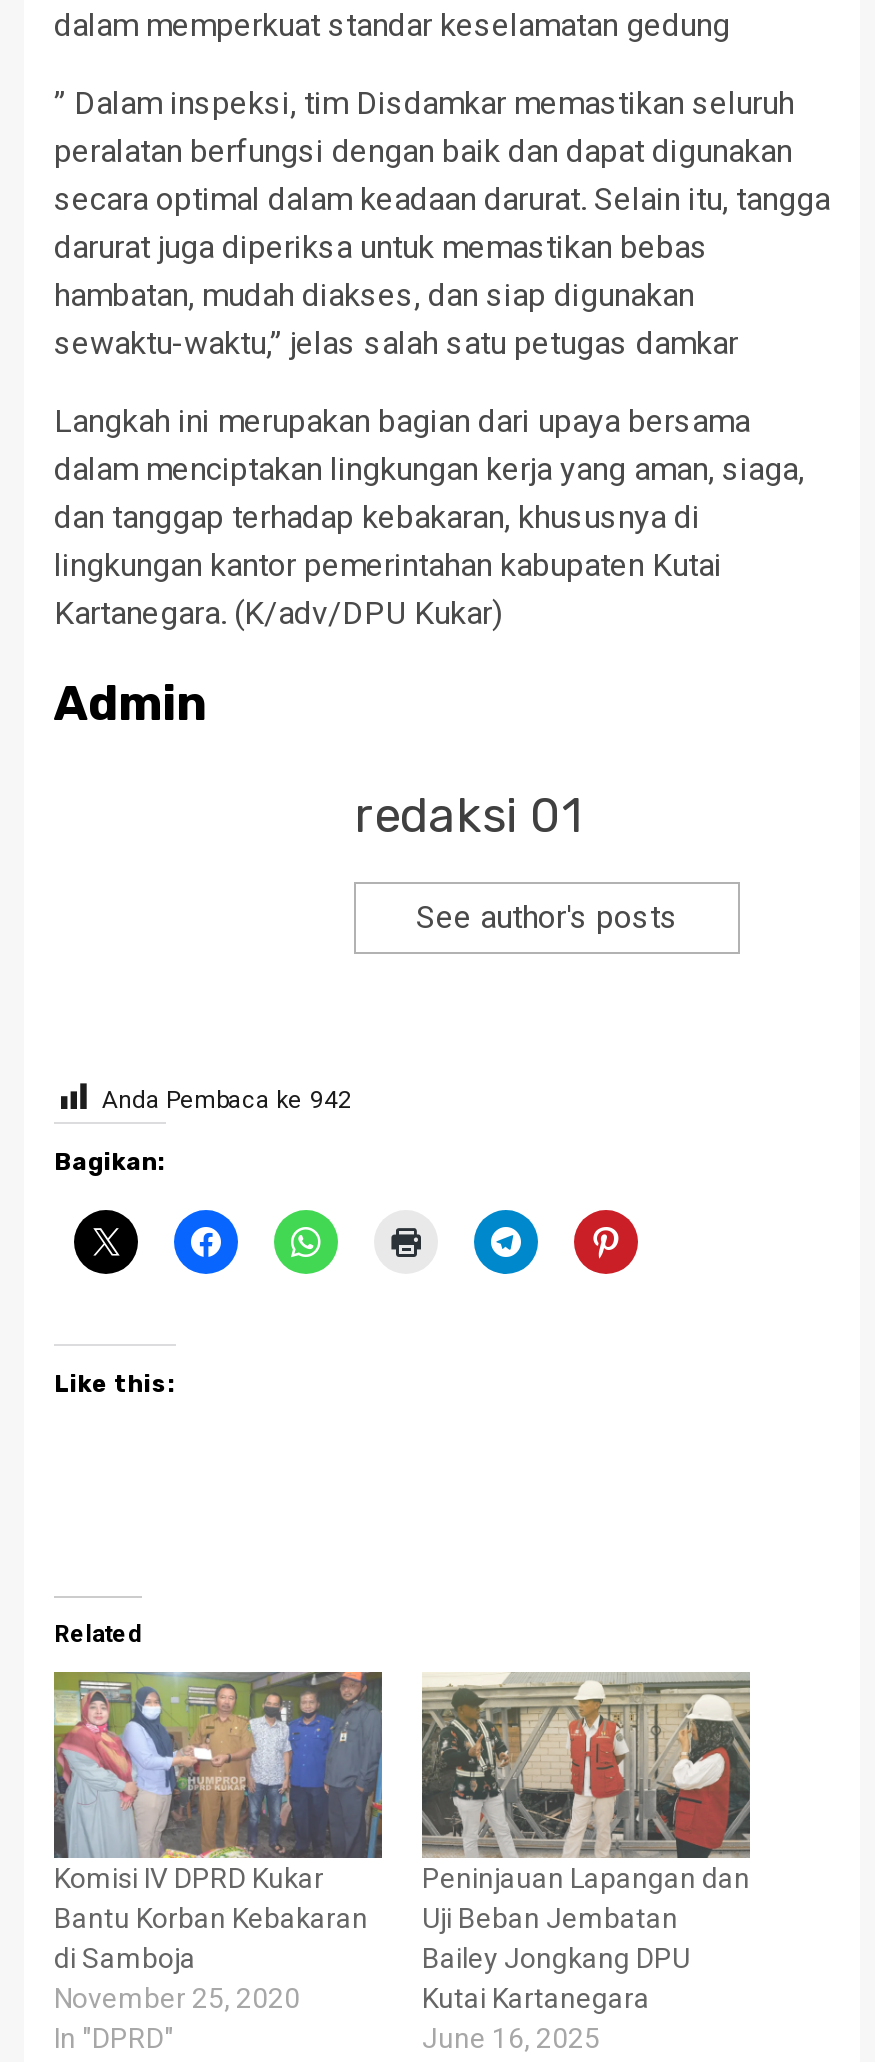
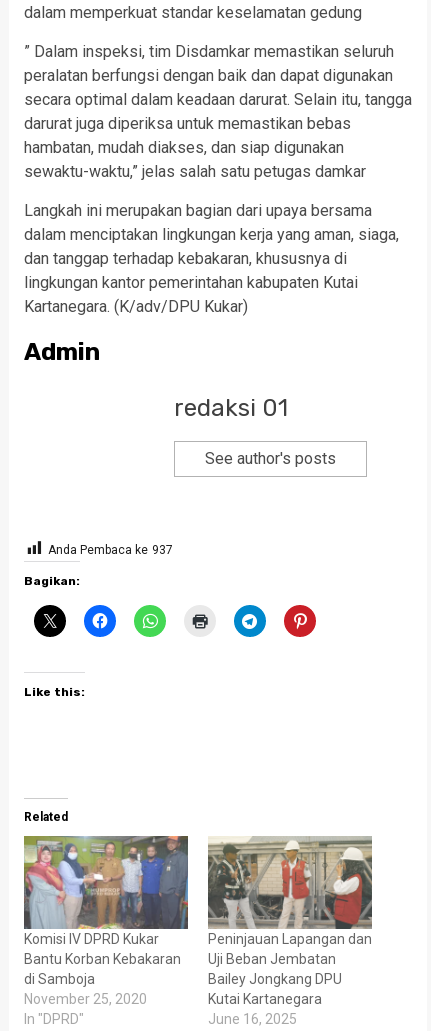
- Anda Pembaca ke 942
+ Anda Pembaca ke 937
